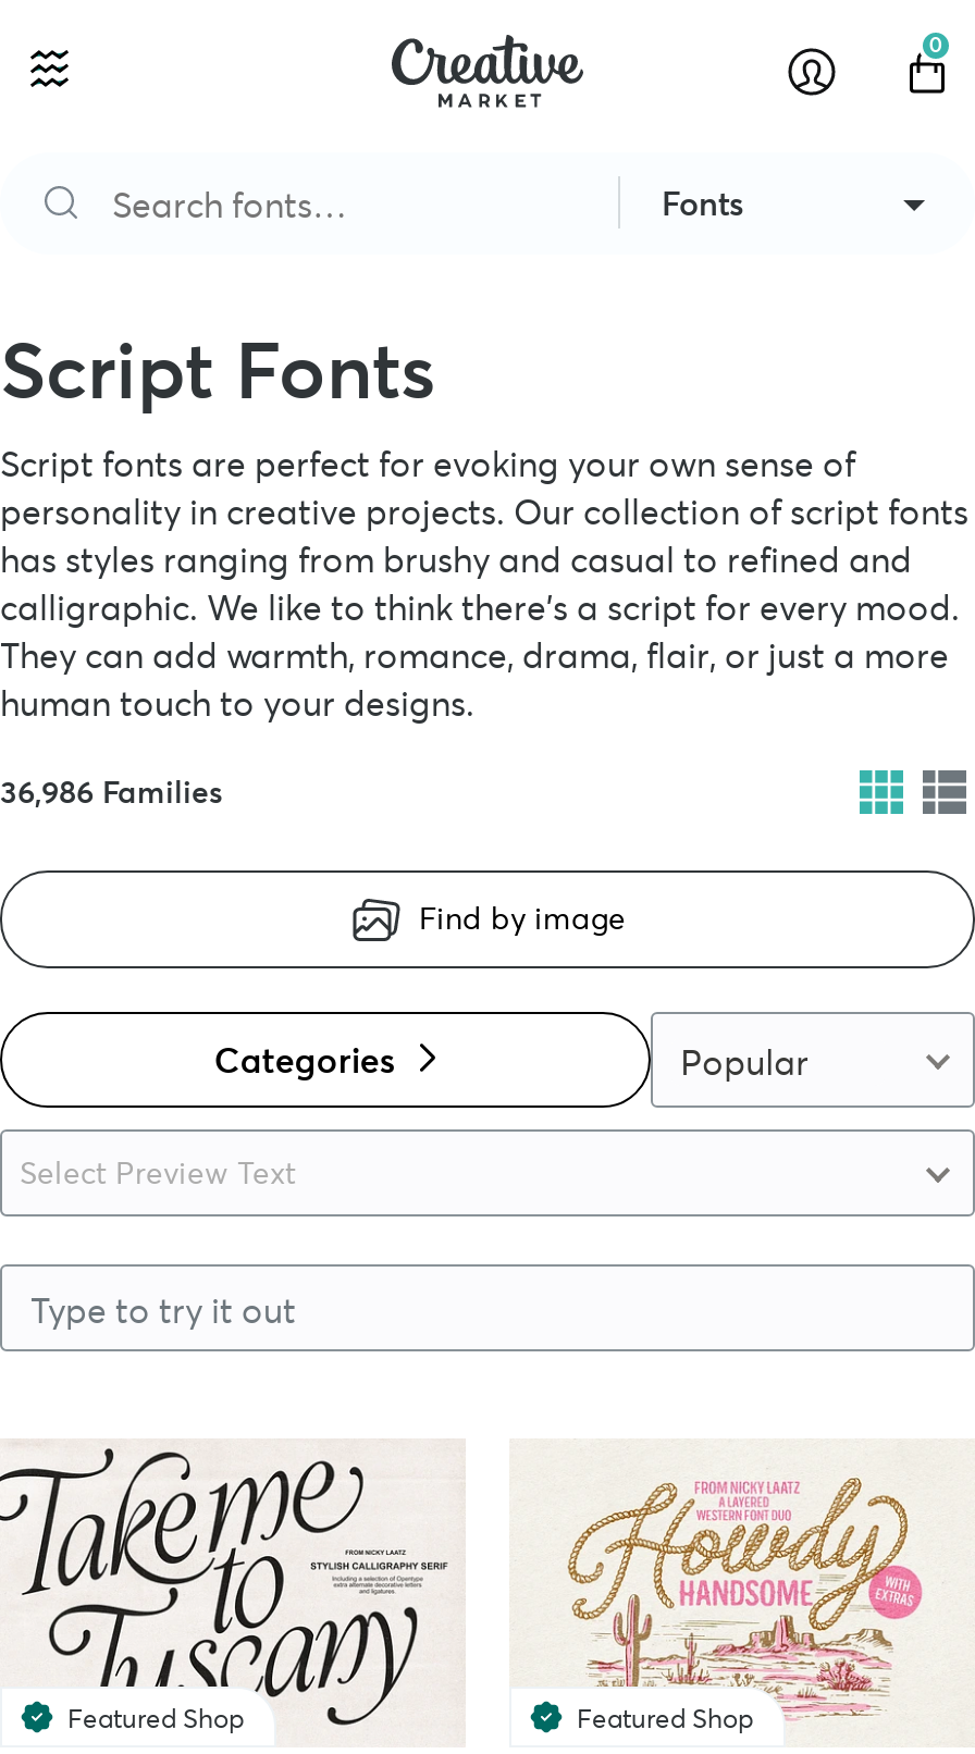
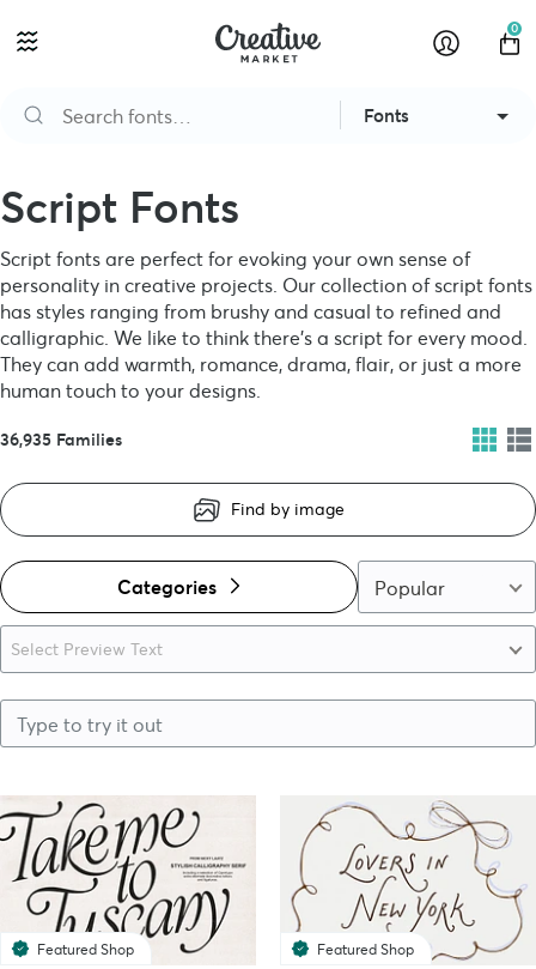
- 36,986 Families
+ 36,935 Families

- [image]
+ [image]
